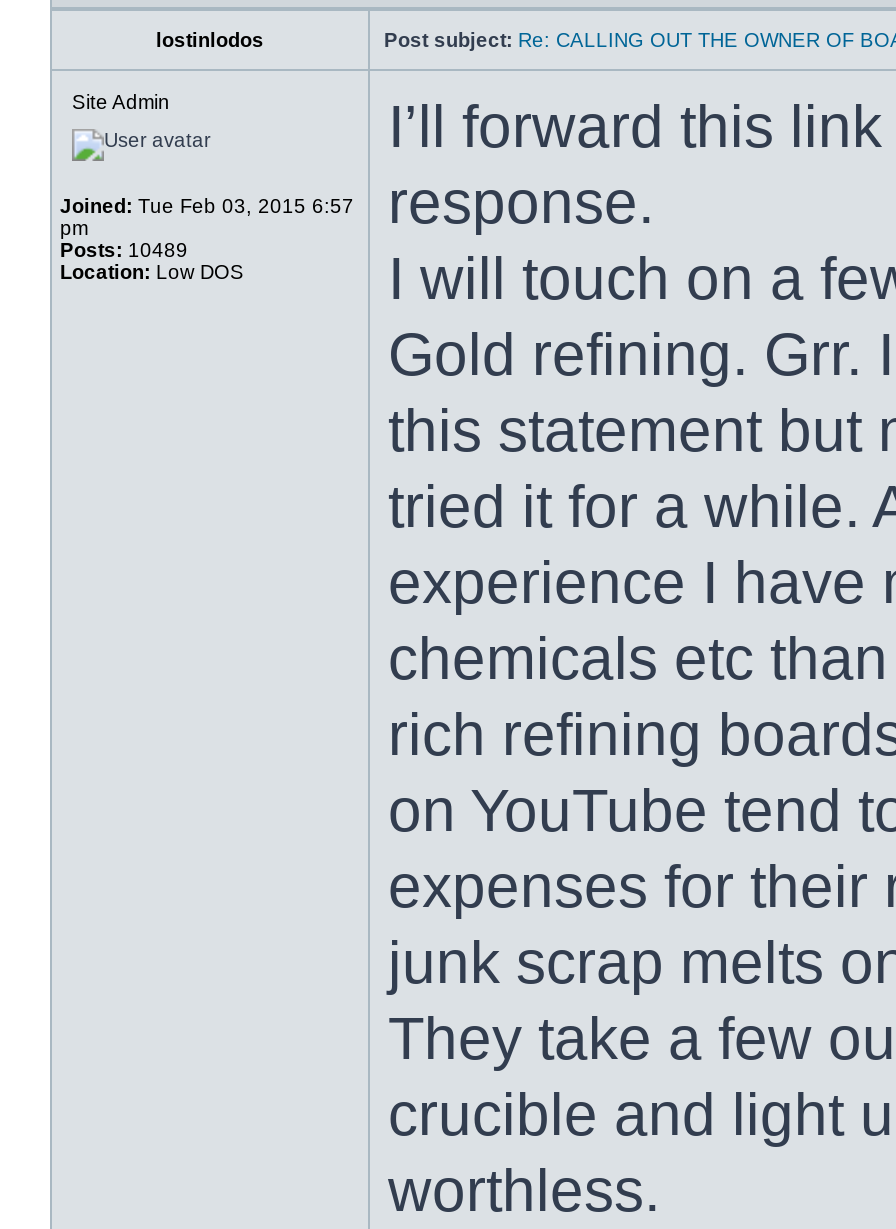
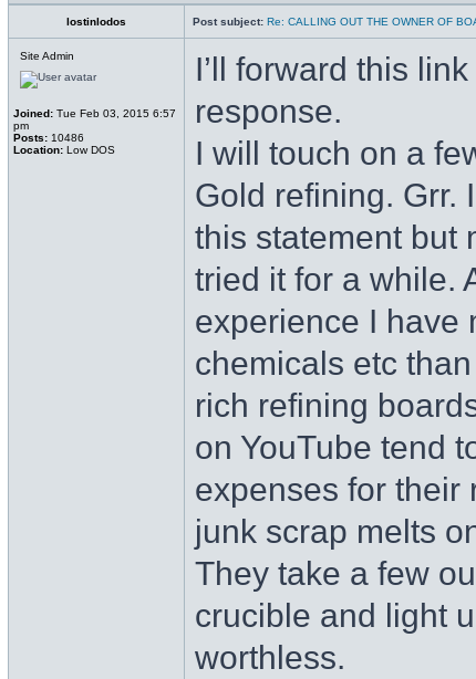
- Posts: 10489
+ Posts: 10486
